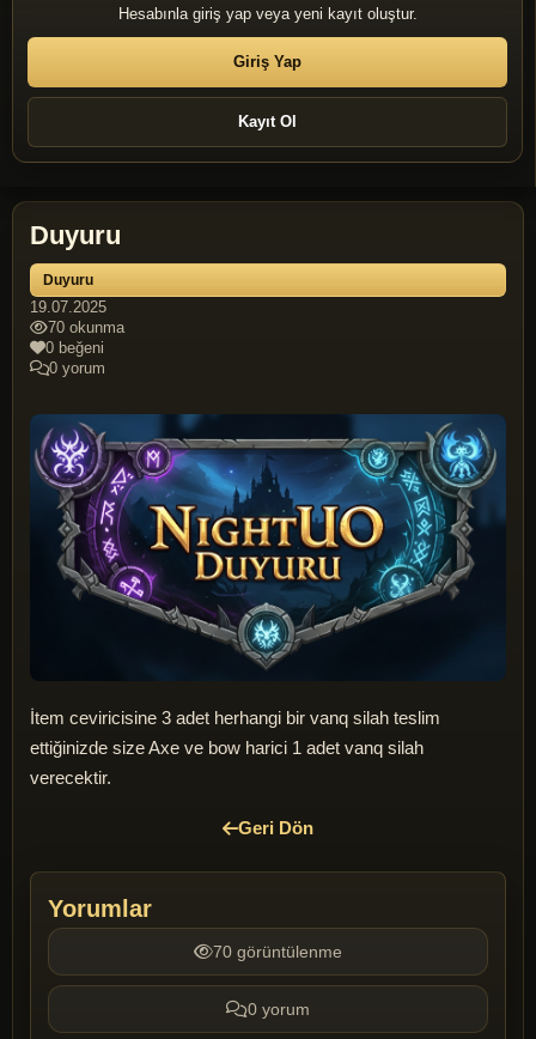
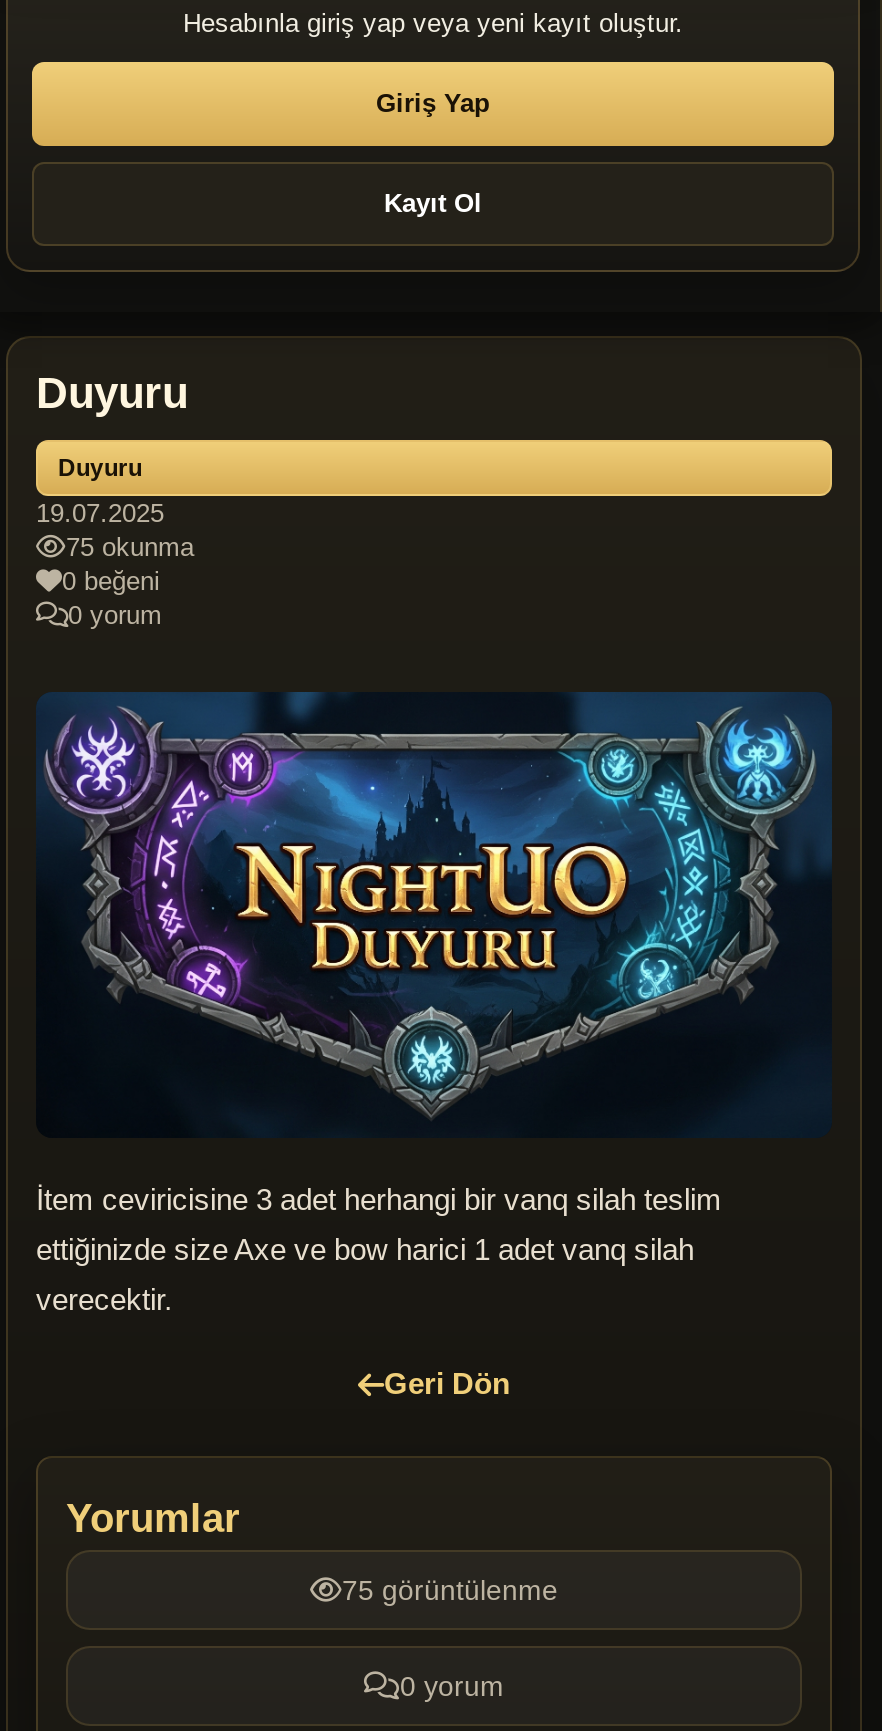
- 70 okunma
+ 75 okunma

- 70 görüntülenme
+ 75 görüntülenme
